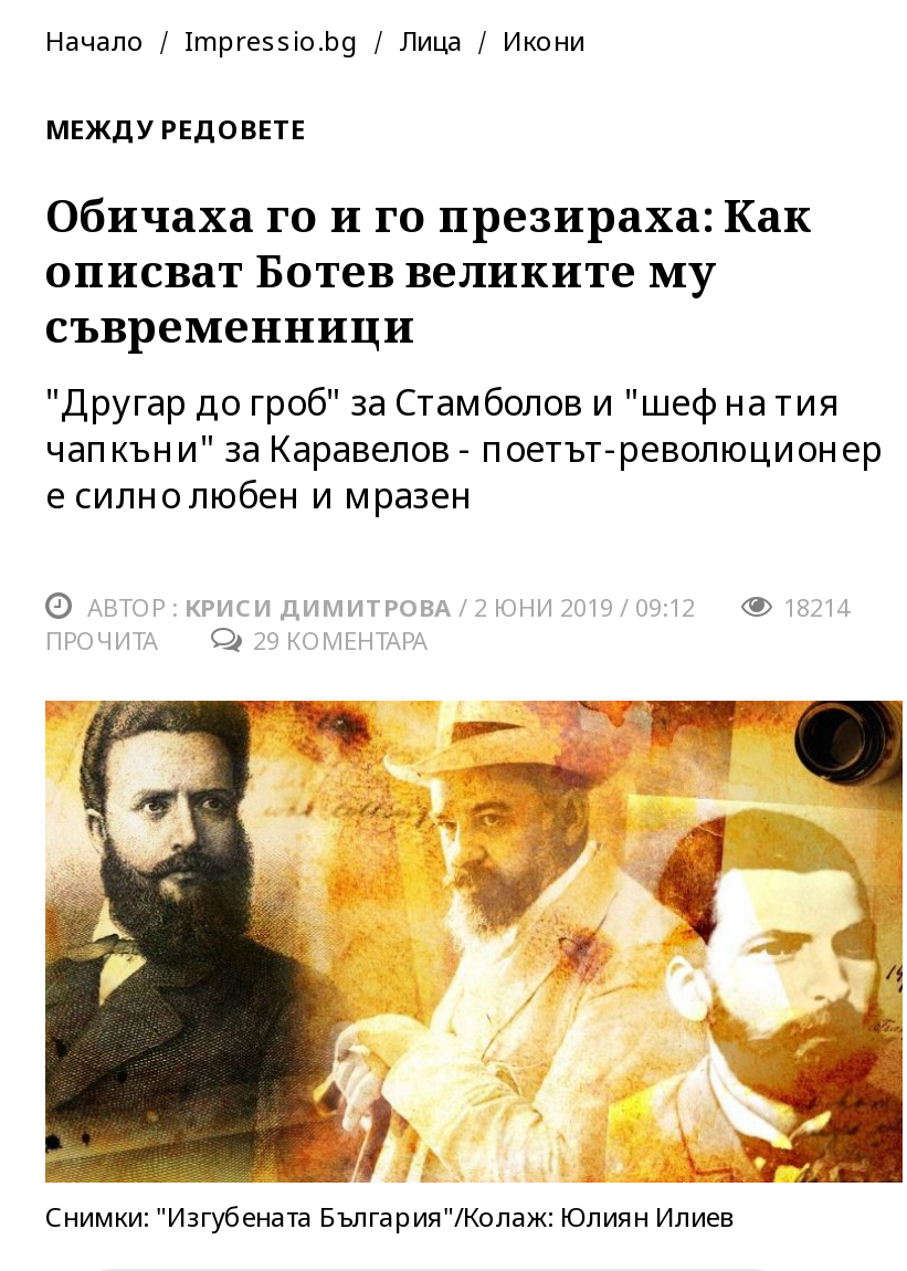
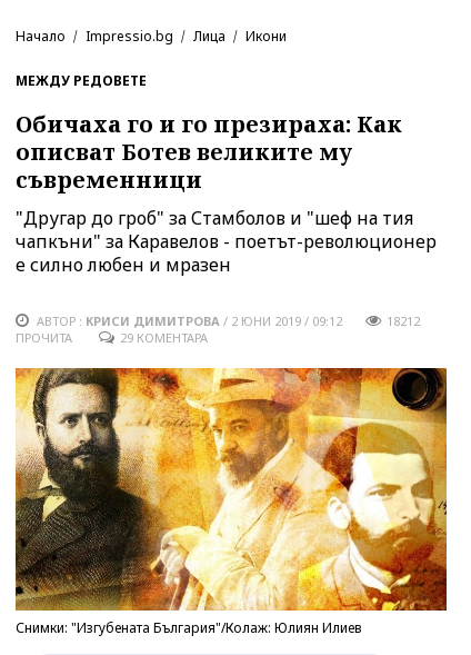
- 18214
+ 18212
